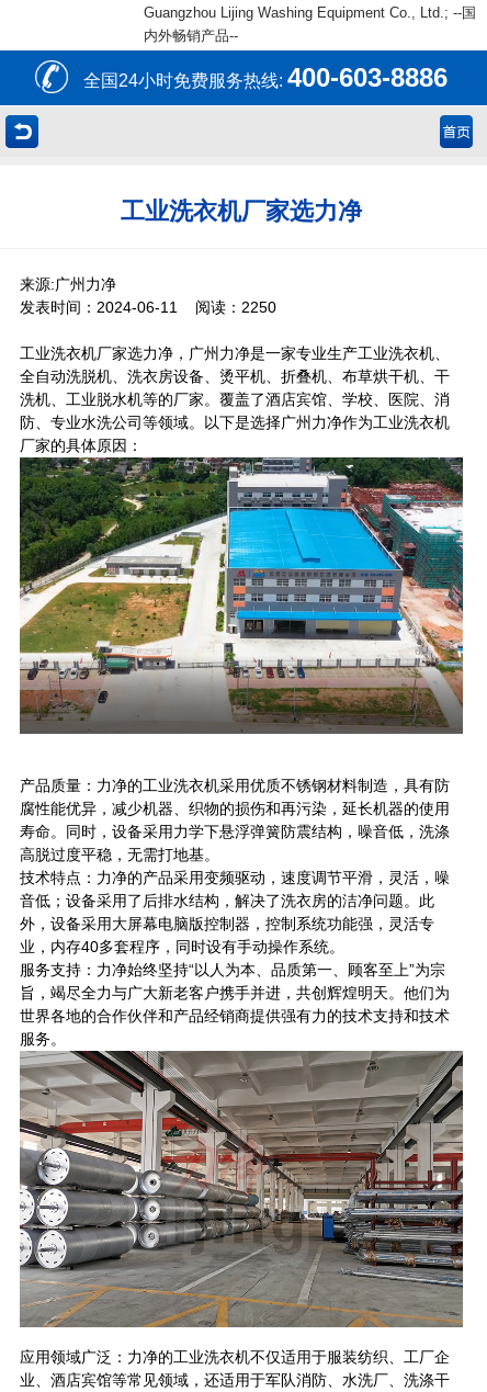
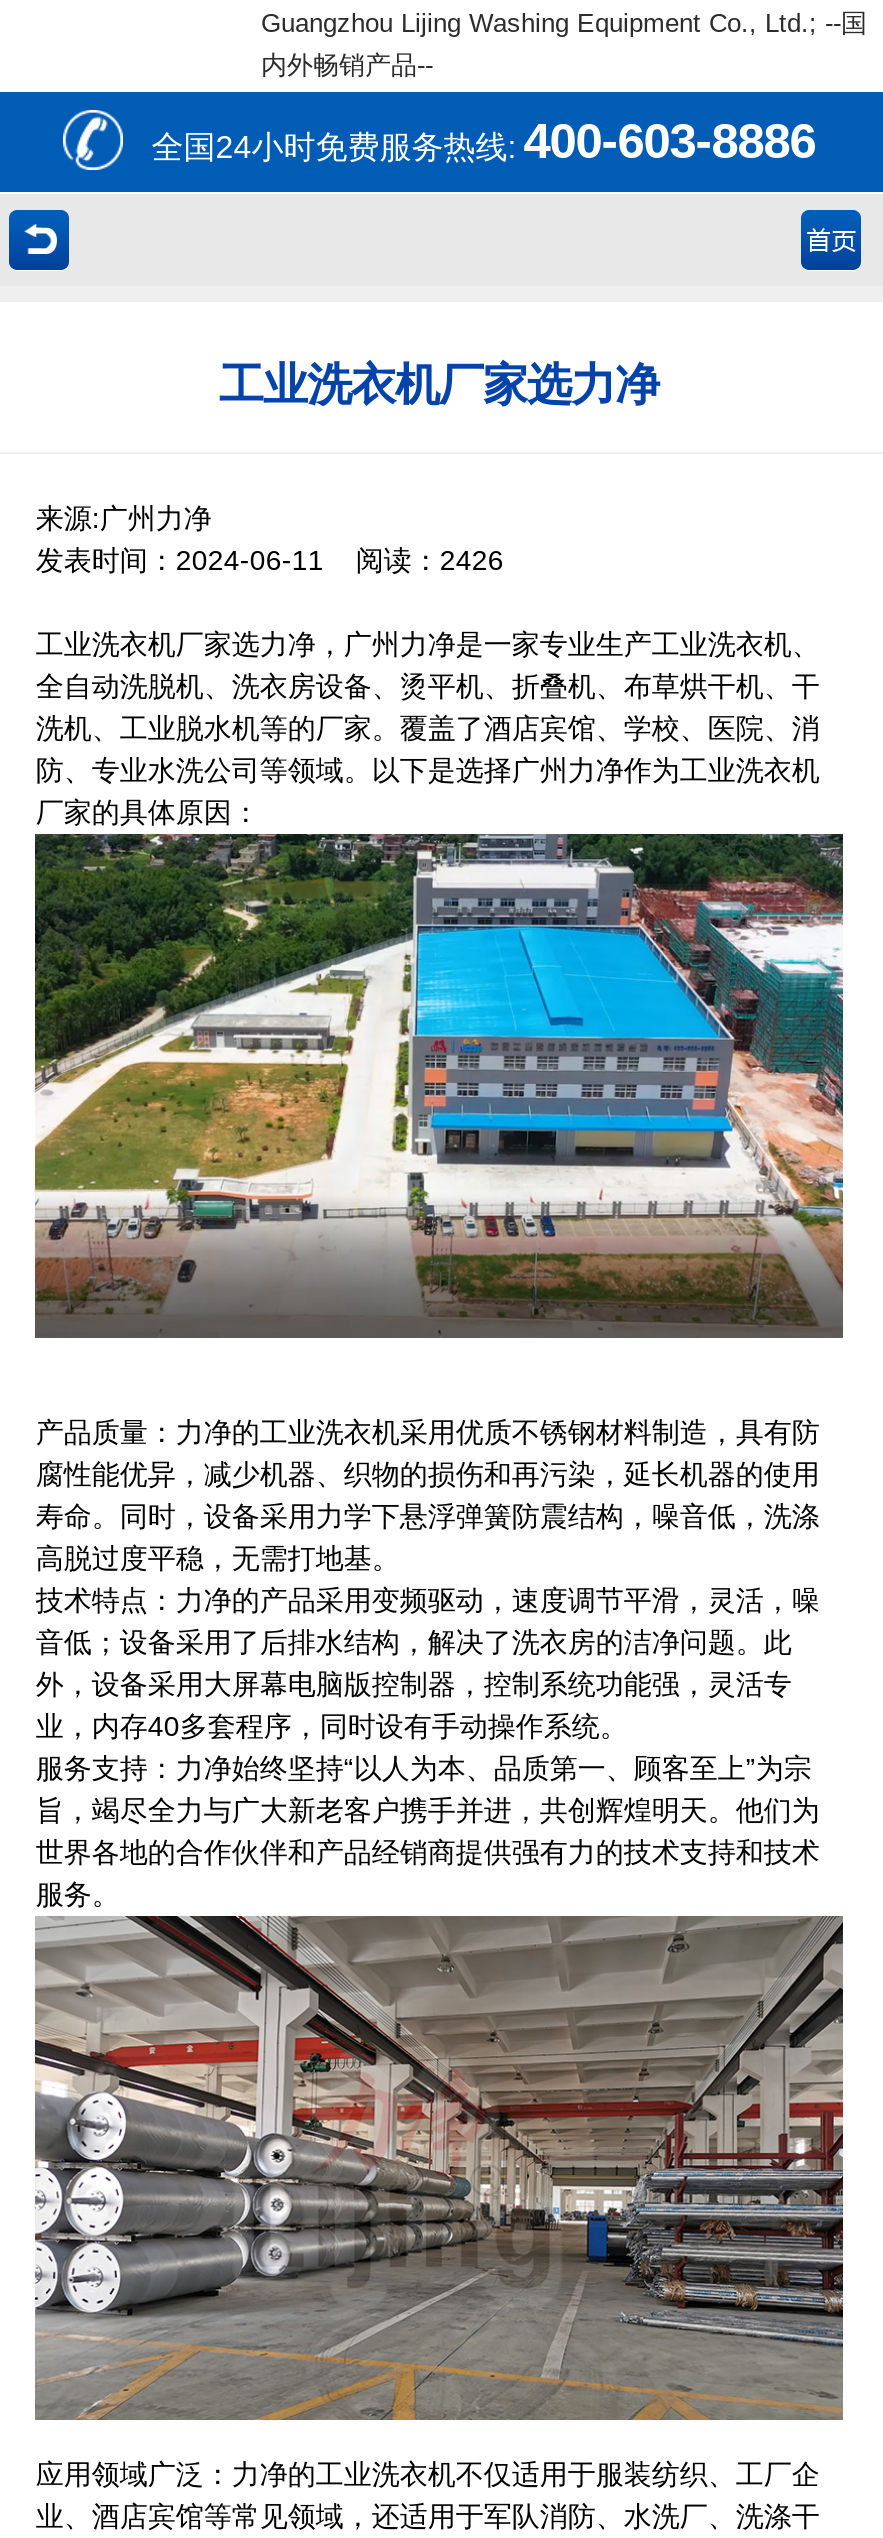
- 发表时间：2024-06-11 阅读：2250
+ 发表时间：2024-06-11 阅读：2426
